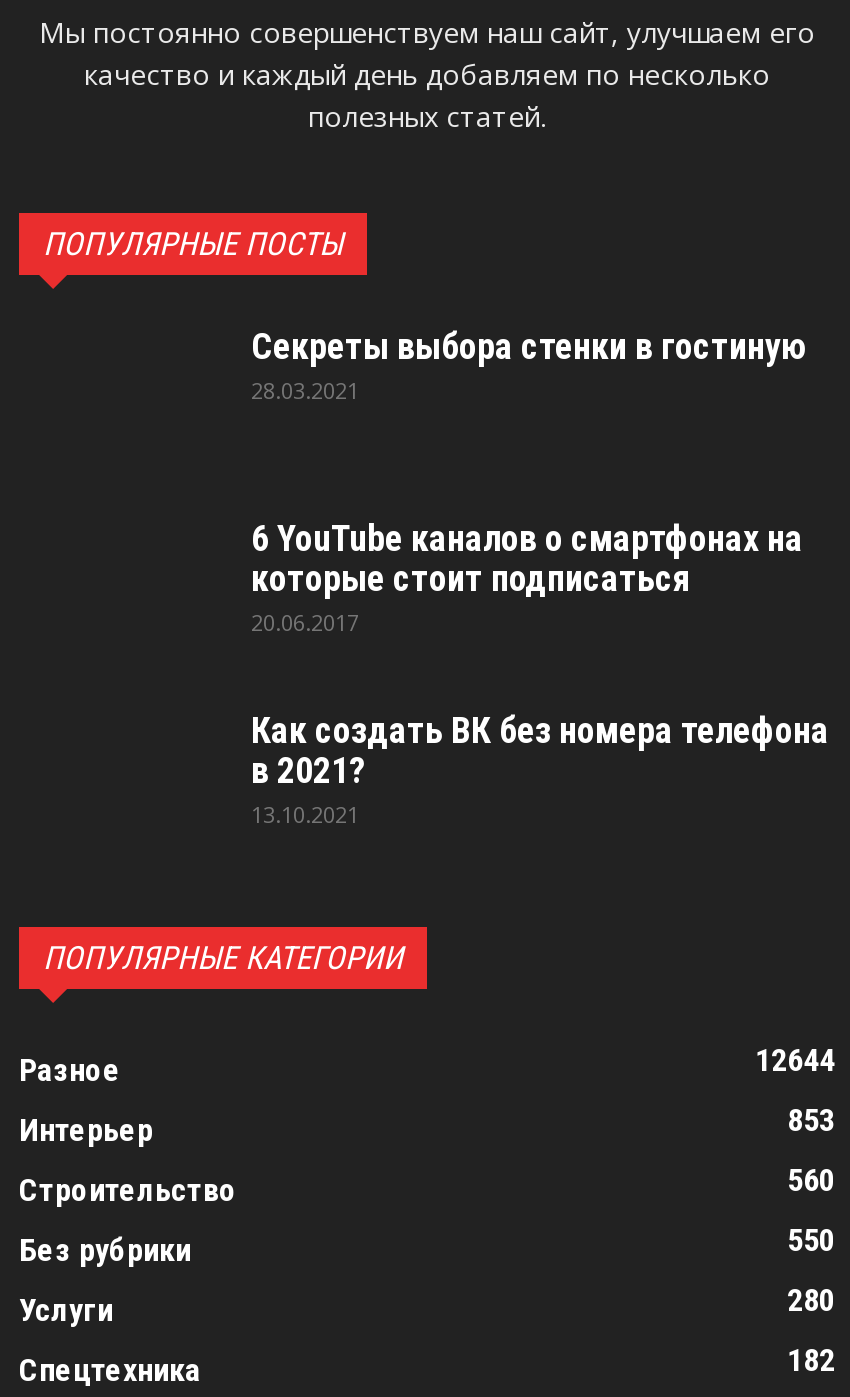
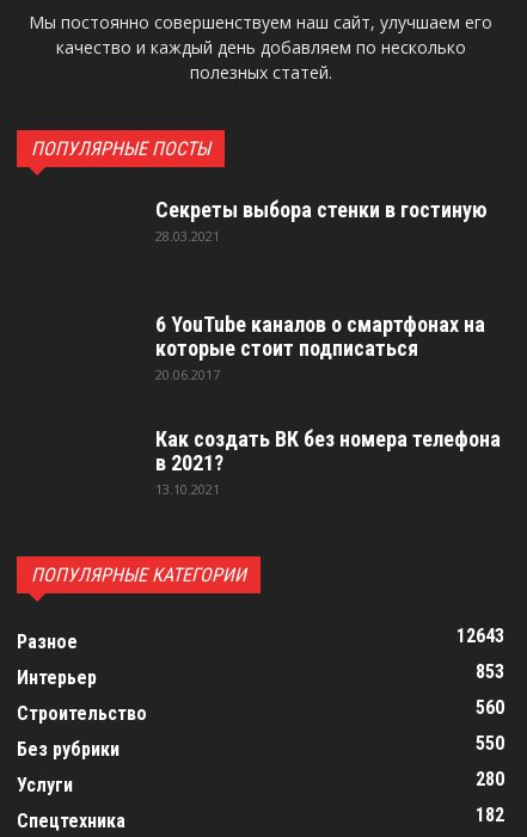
- 12644
+ 12643
